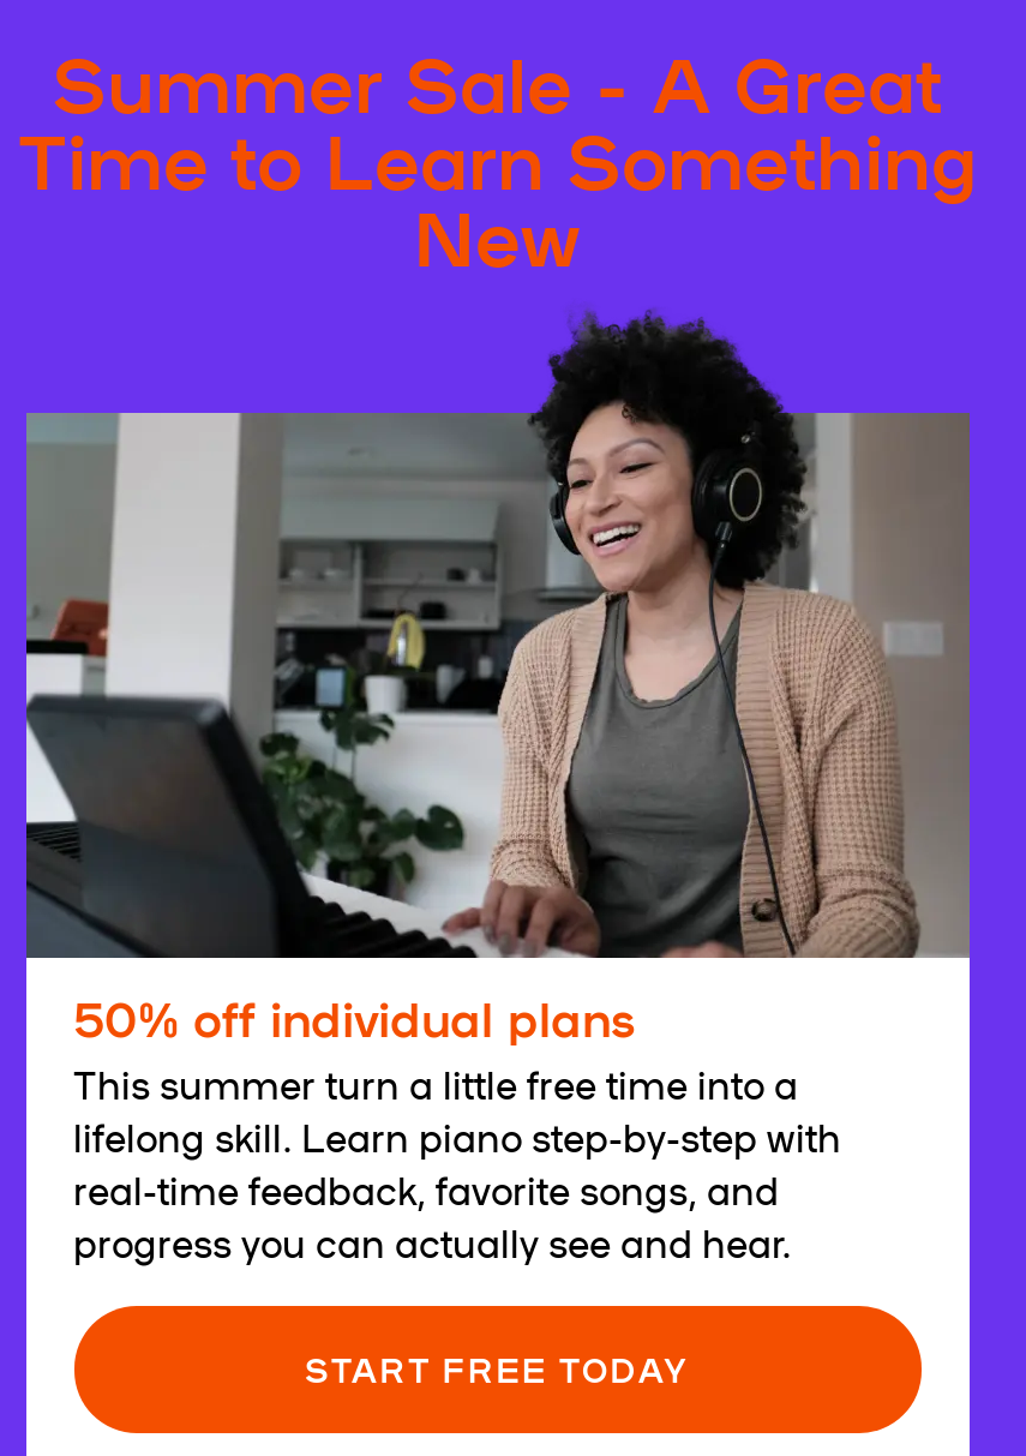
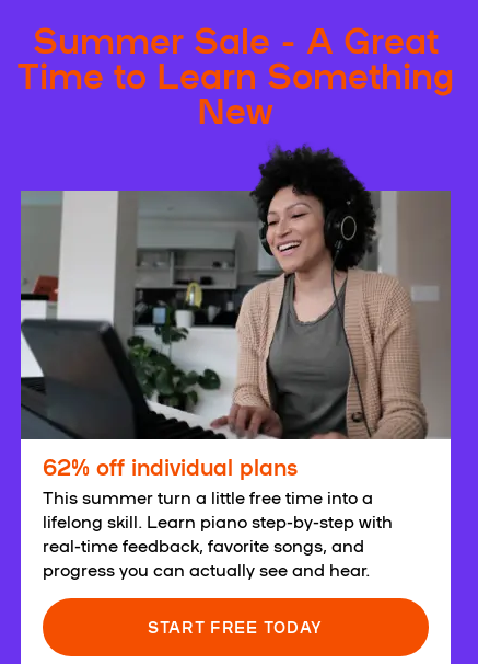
- 50% off individual plans
+ 62% off individual plans
